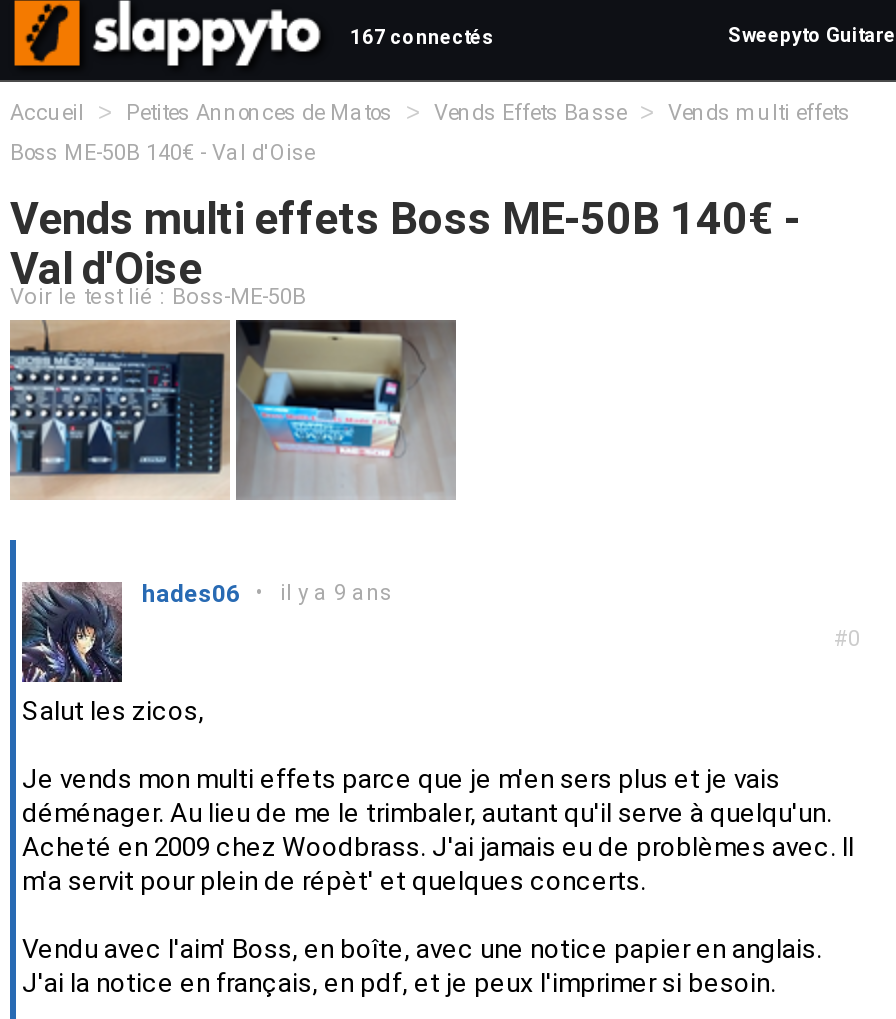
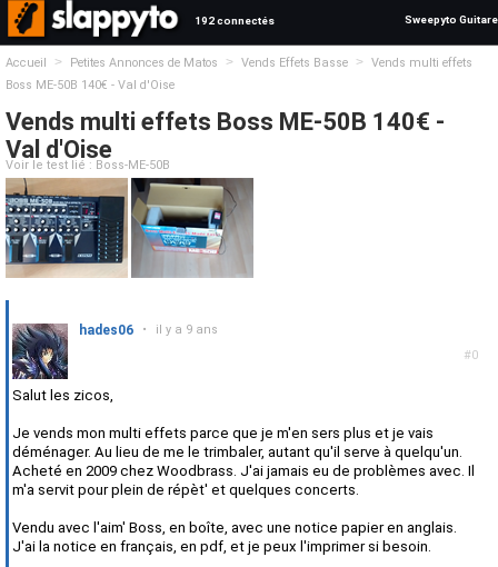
- 167 connectés
+ 192 connectés
